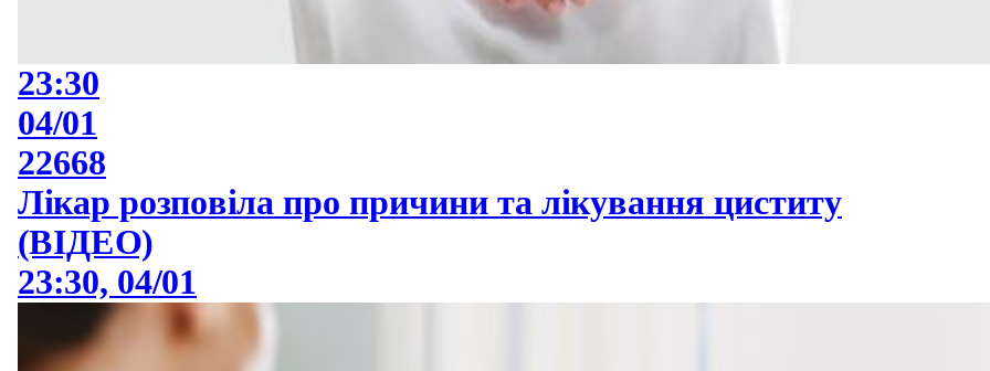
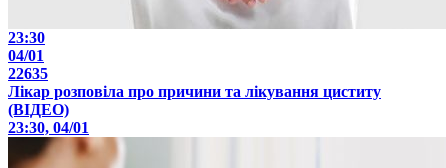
- 22668
+ 22635
